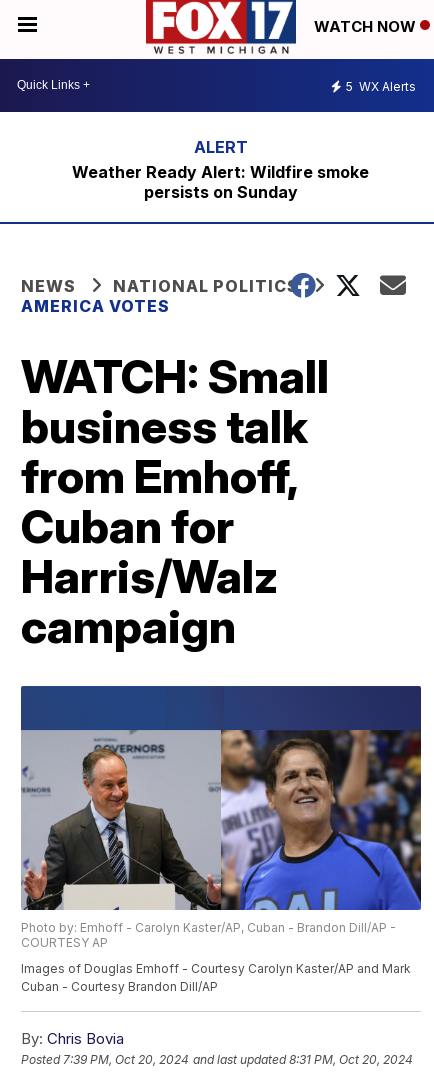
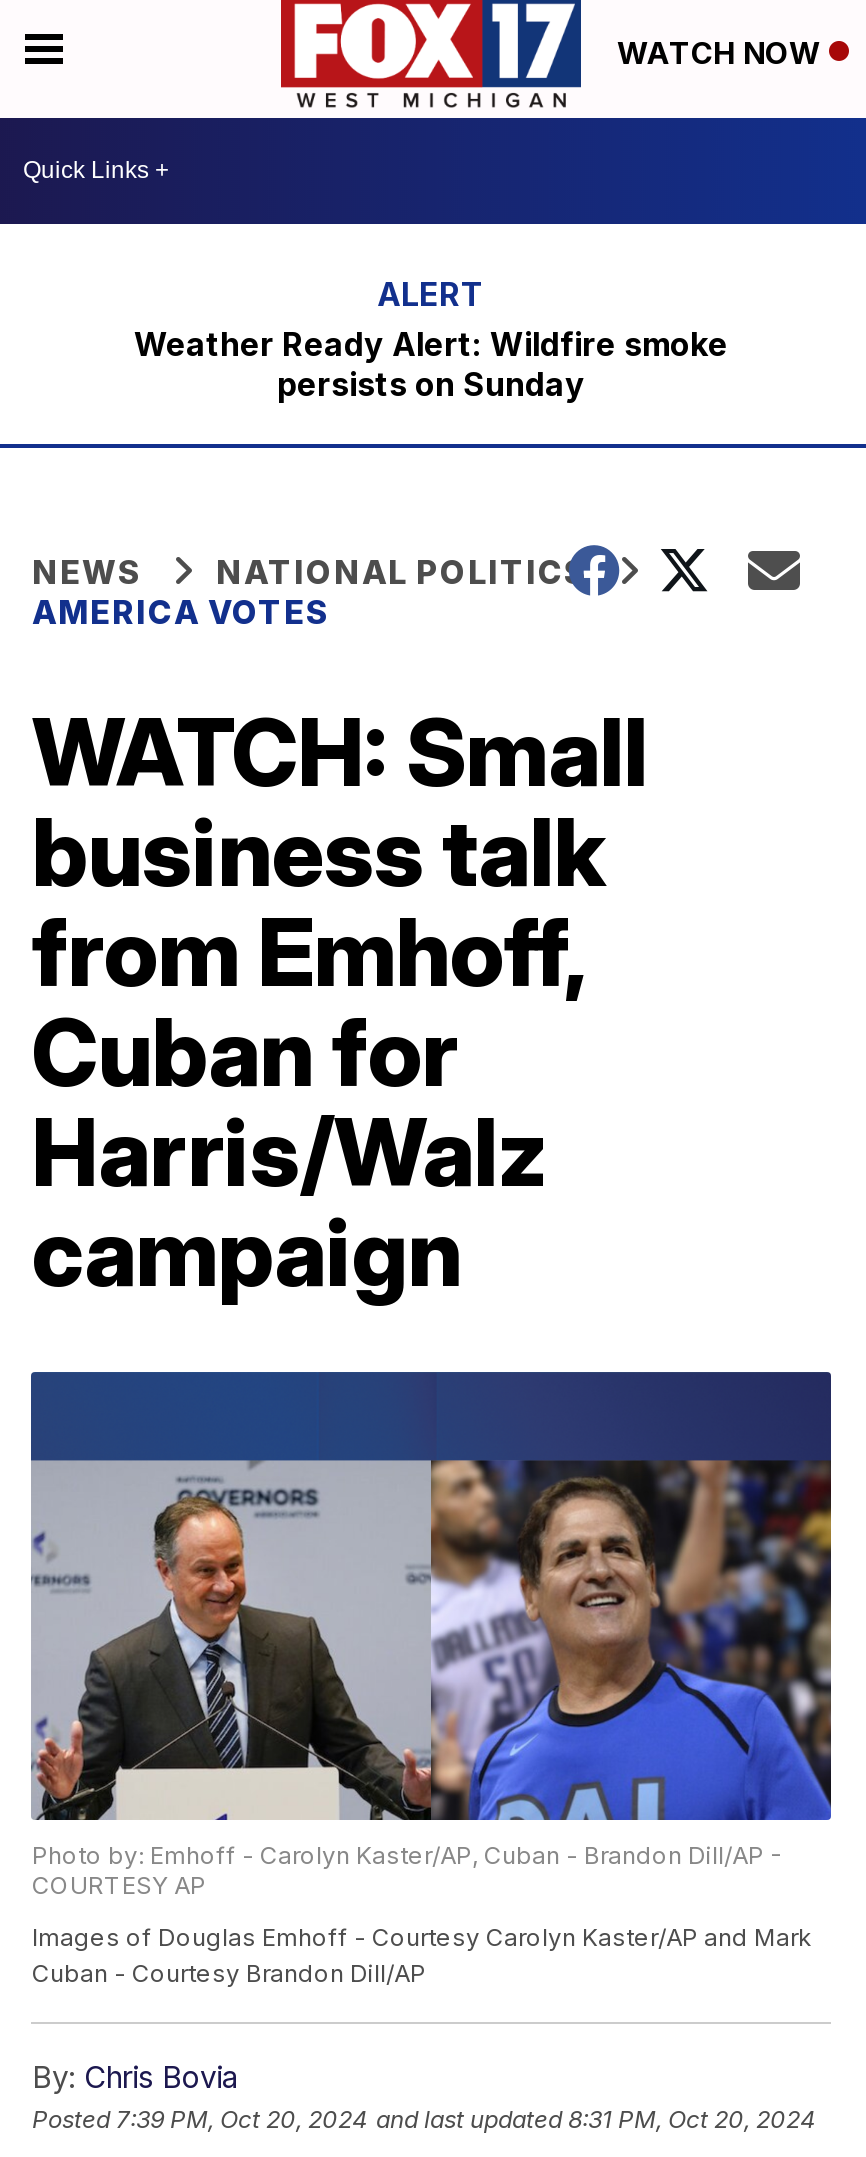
- 5 WX Alerts
